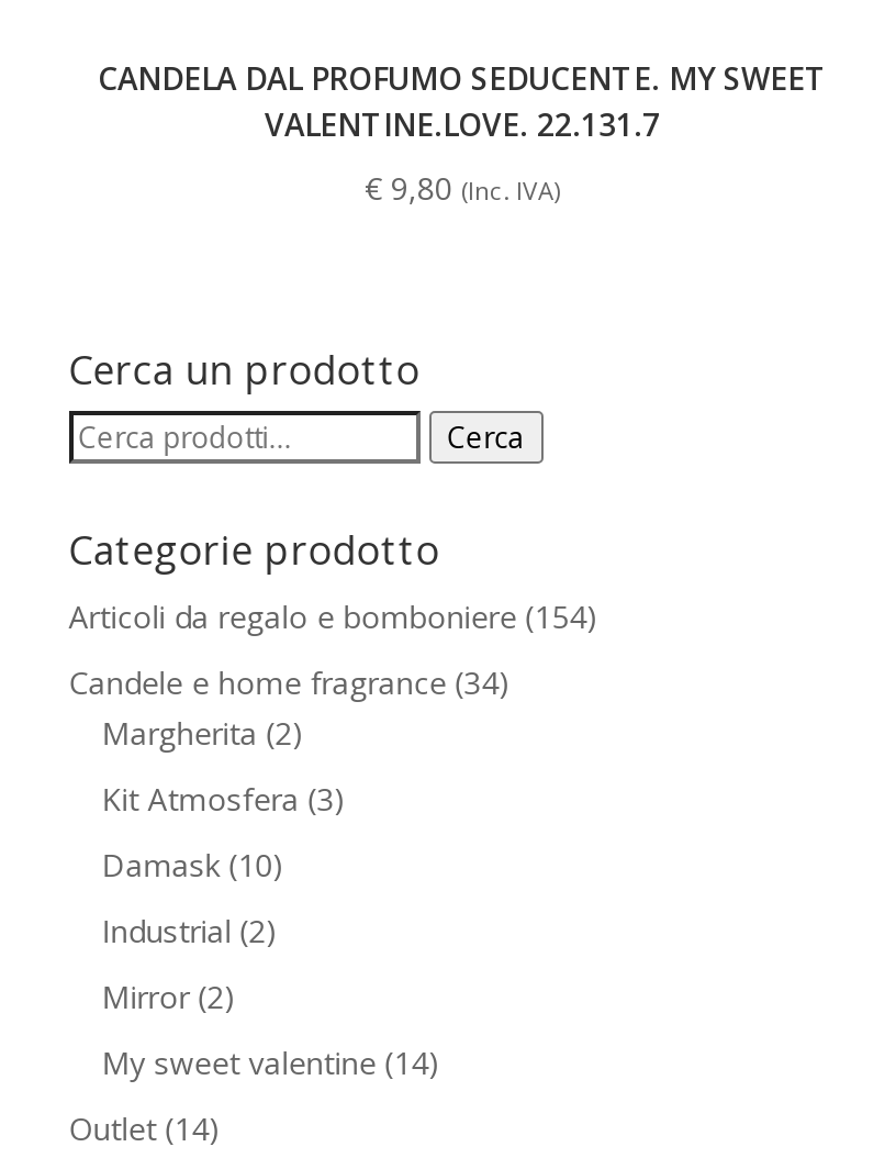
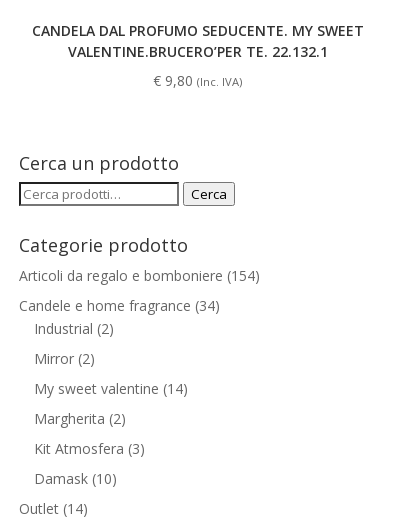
- VALENTINE.LOVE. 22.131.7
+ VALENTINE.BRUCERO’PER TE. 22.132.1

moved down: Margherita (2) | Kit Atmosfera (3) | Damask (10)

moved up: Industrial (2) | Mirror (2) | My sweet valentine (14)
